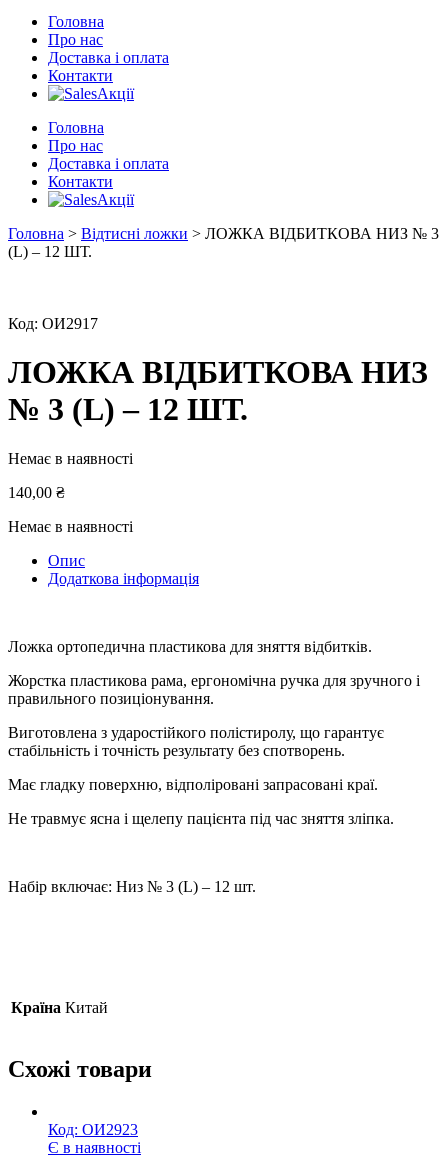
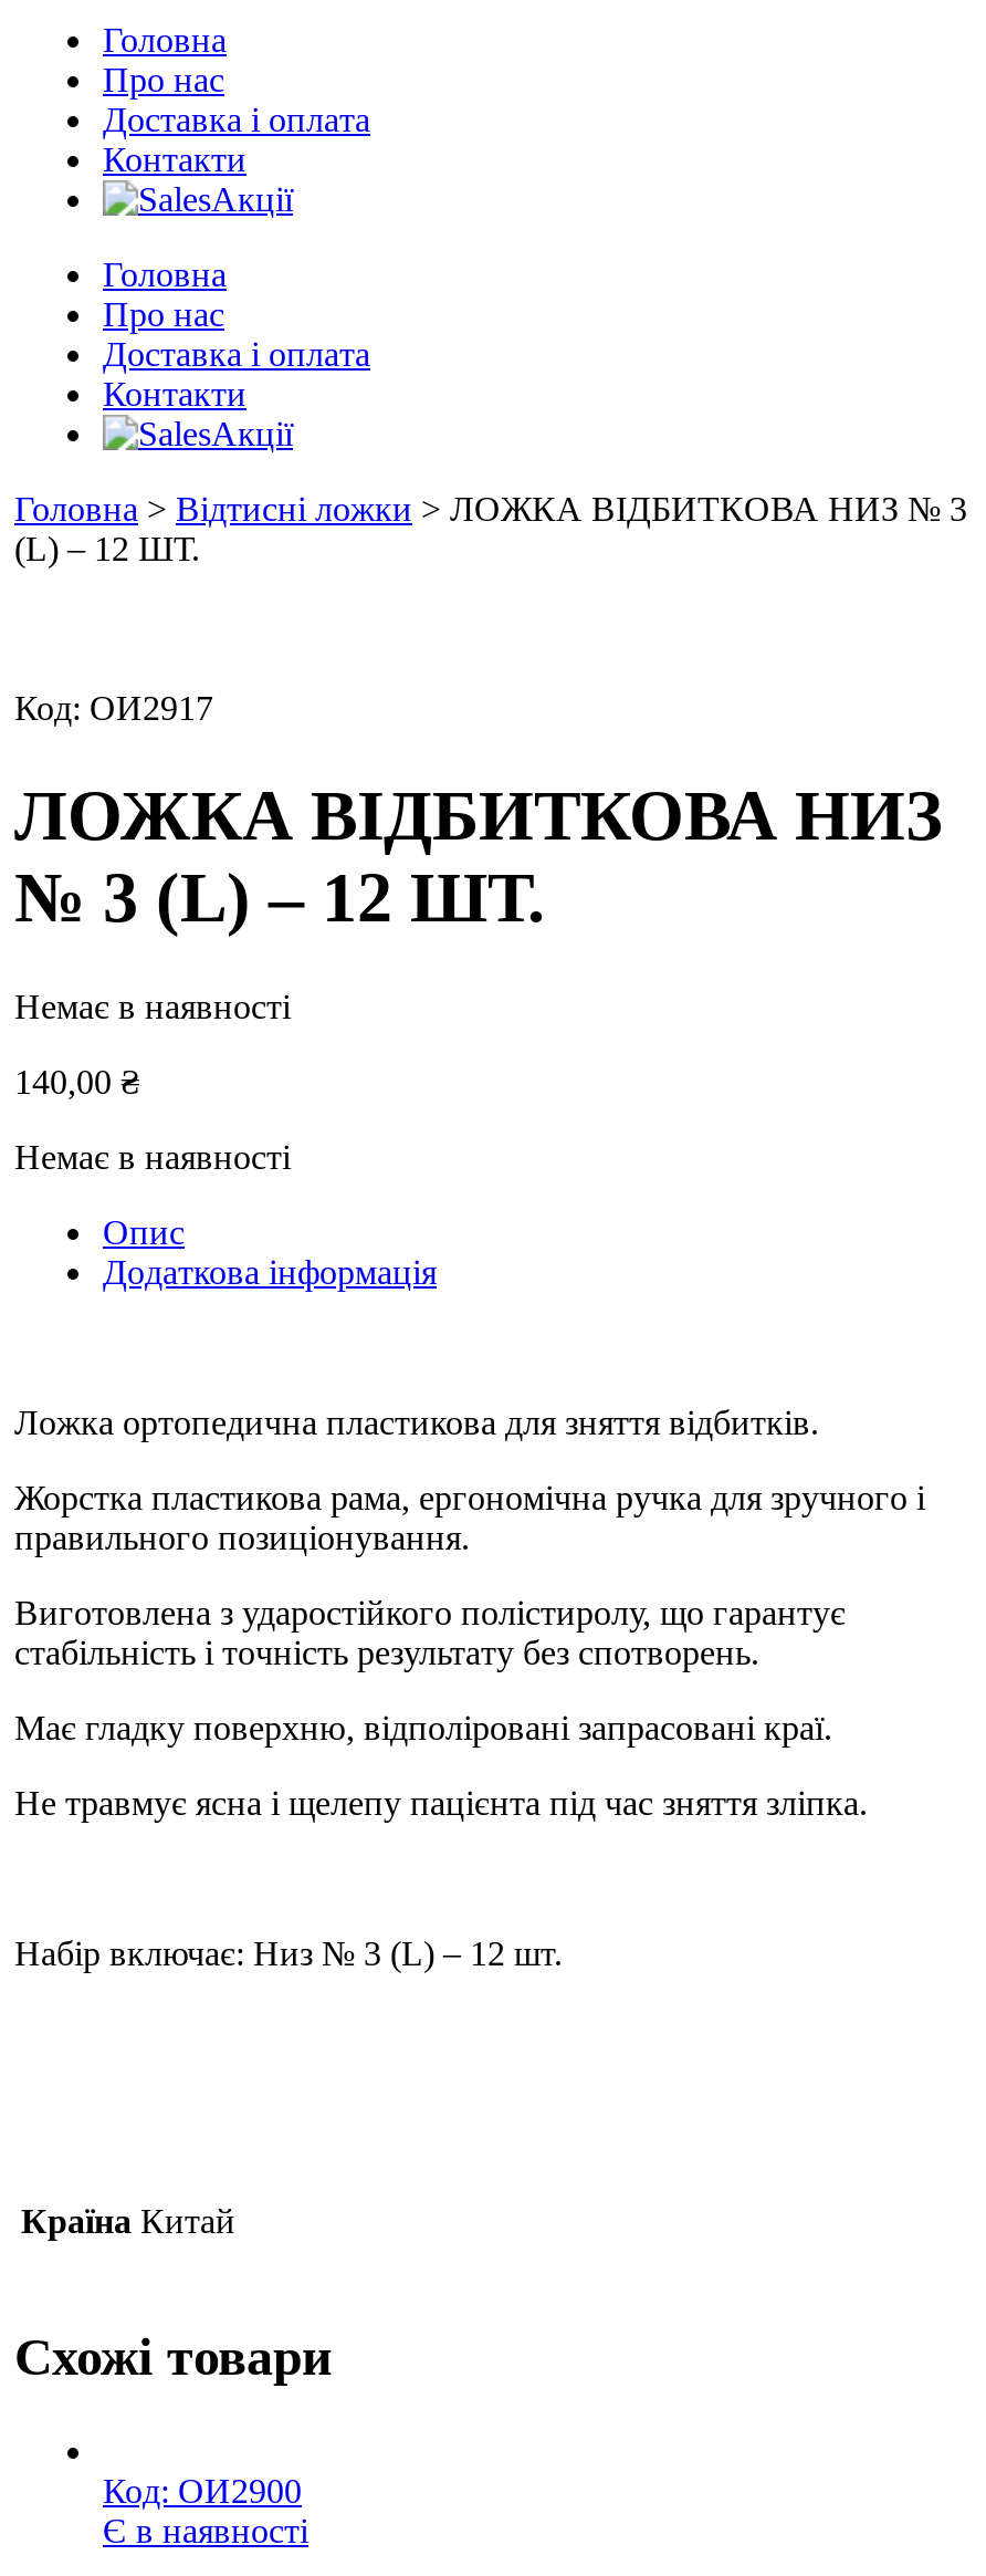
- Код: ОИ2923
+ Код: ОИ2900
